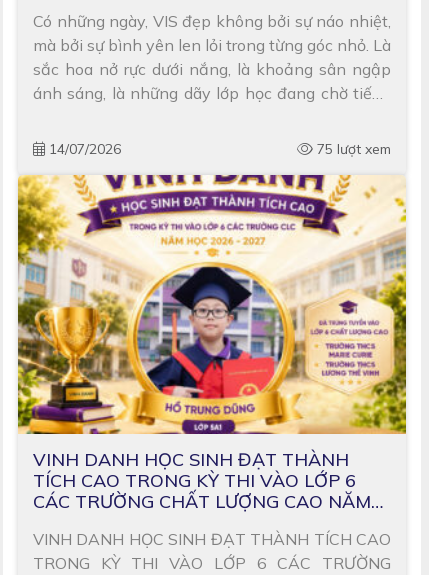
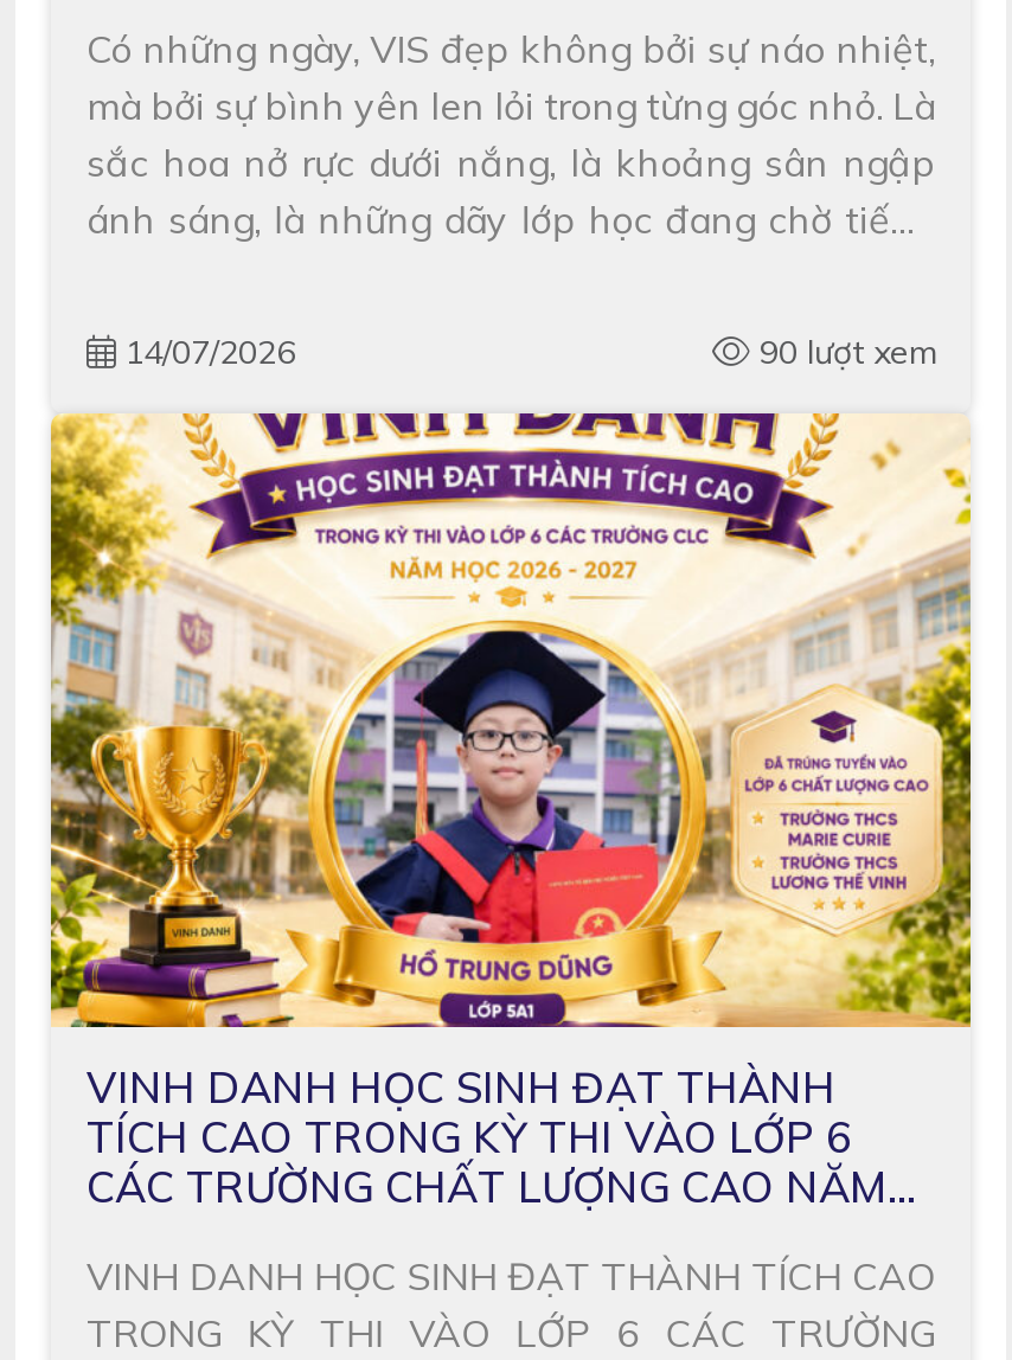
- 75 lượt xem
+ 90 lượt xem
